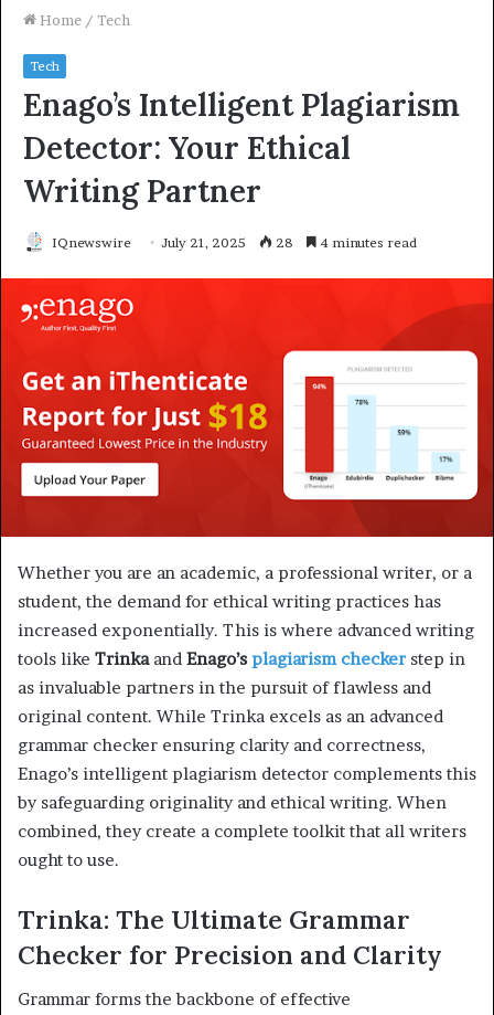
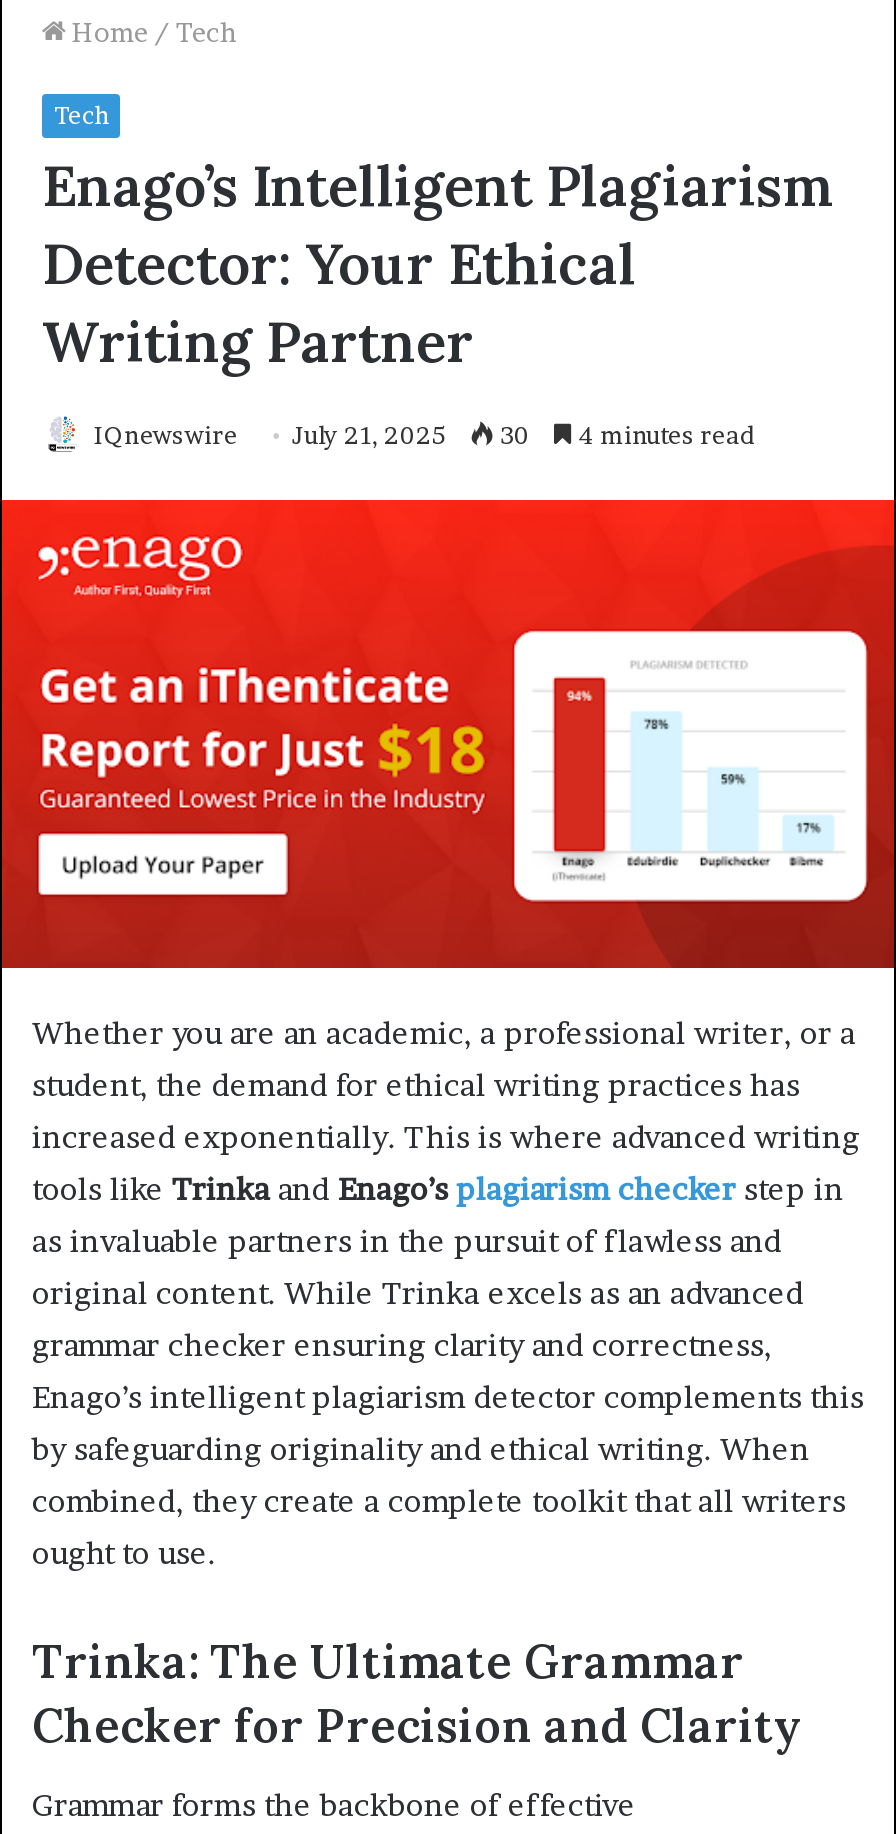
- IQnewswire July 21, 2025 28 4 minutes read
+ IQnewswire July 21, 2025 30 4 minutes read
